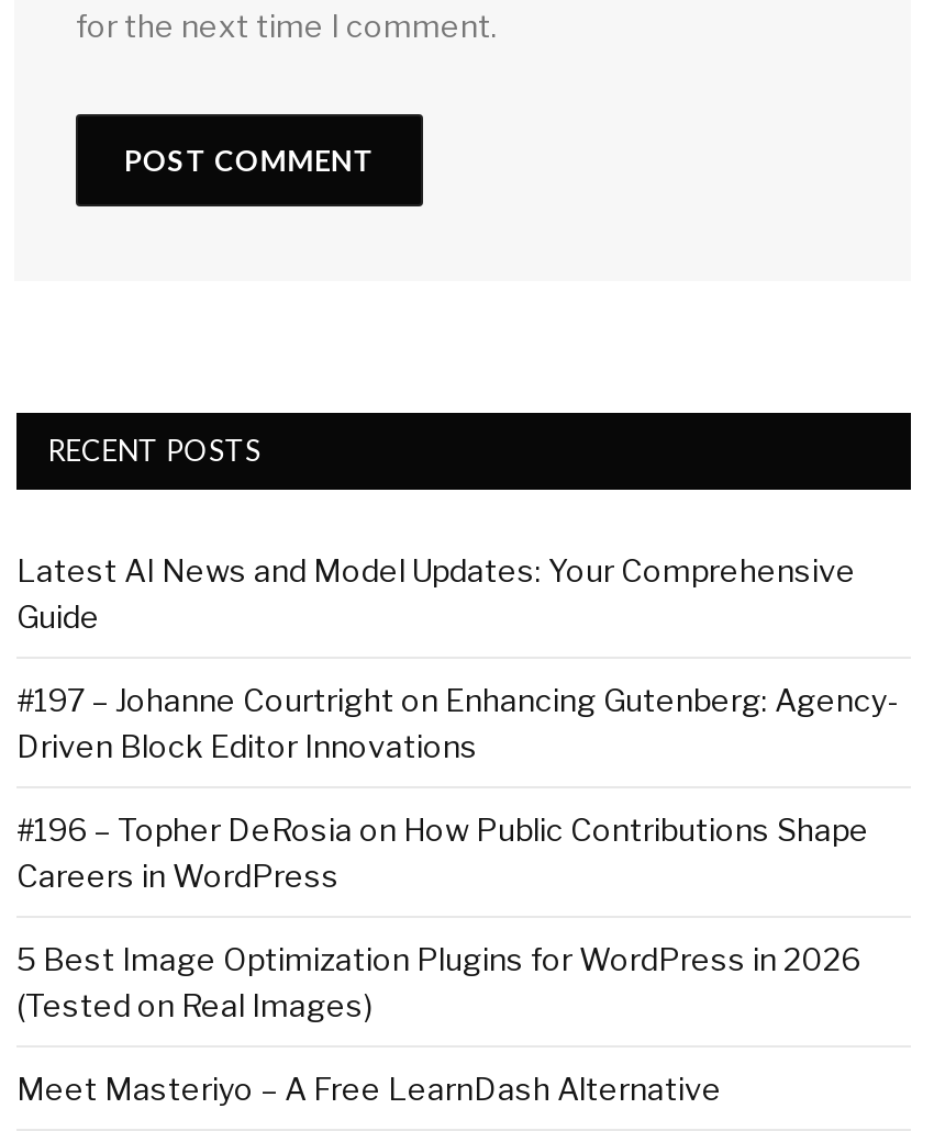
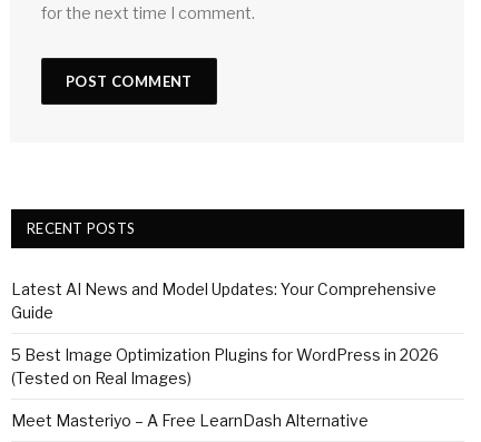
- #197 – Johanne Courtright on Enhancing Gutenberg: Agency-
- Driven Block Editor Innovations
- #196 – Topher DeRosia on How Public Contributions Shape
- Careers in WordPress
